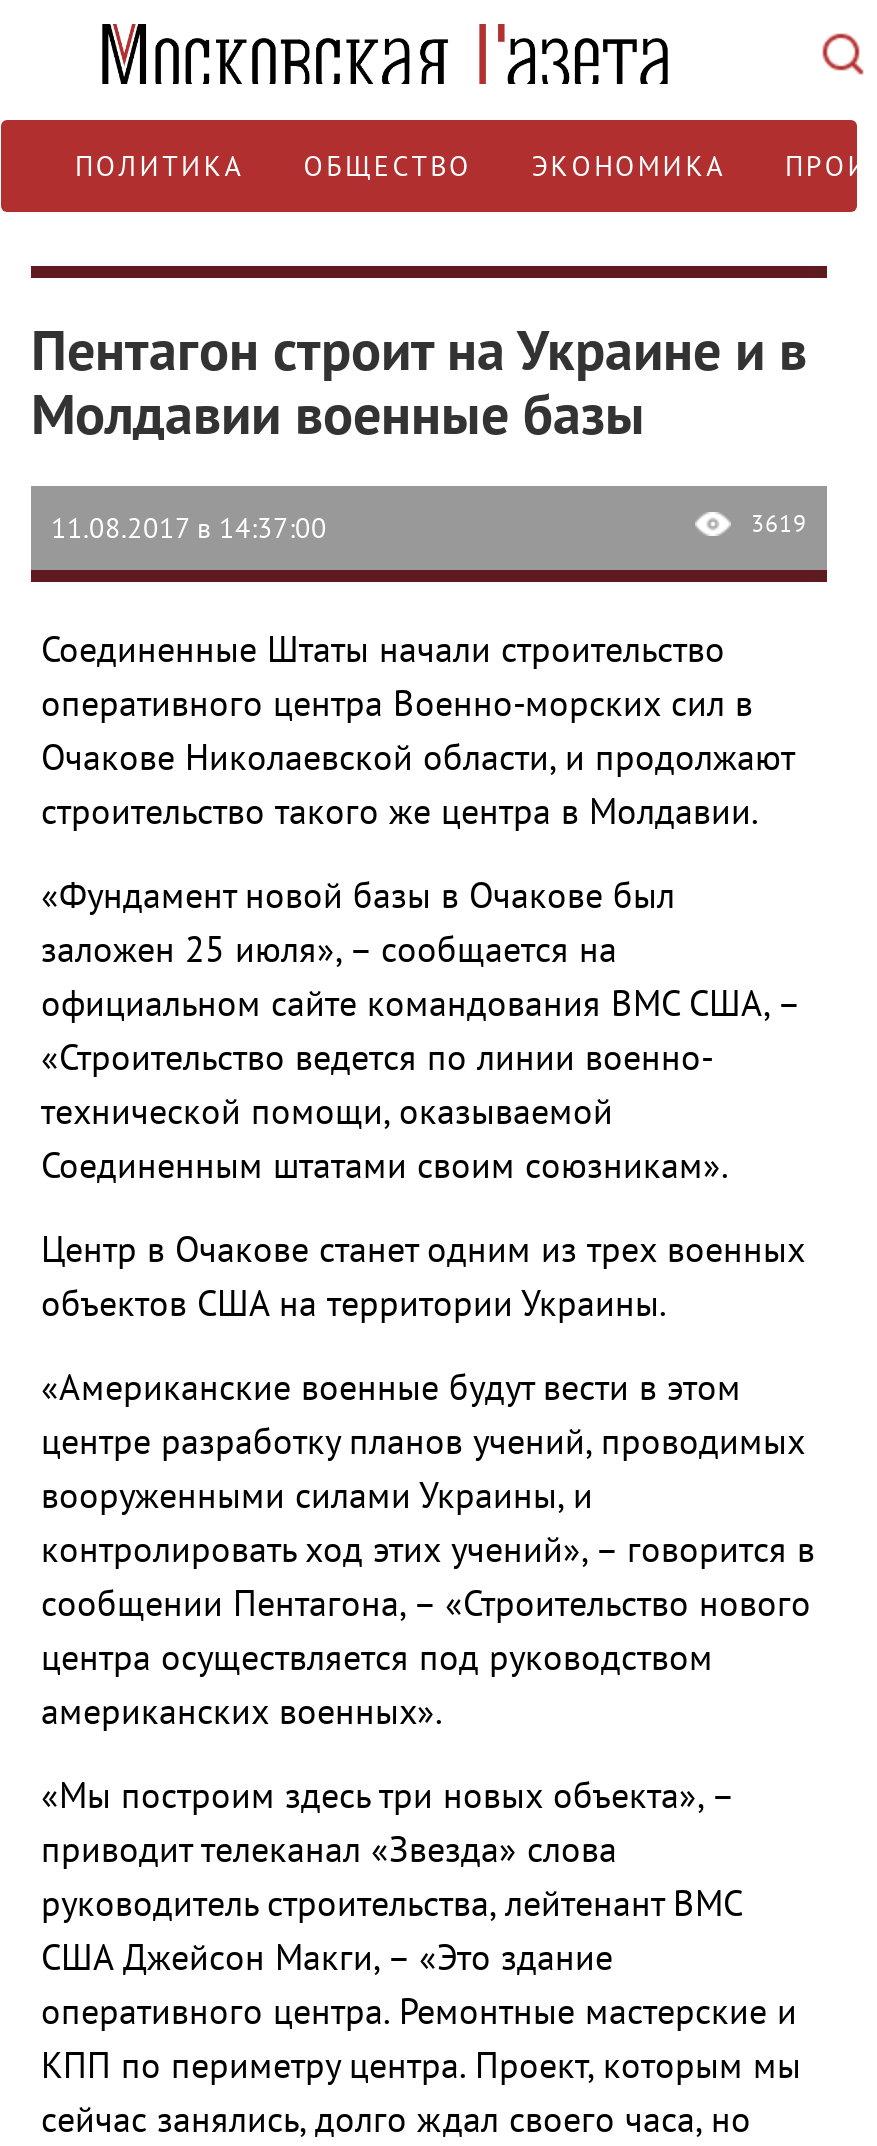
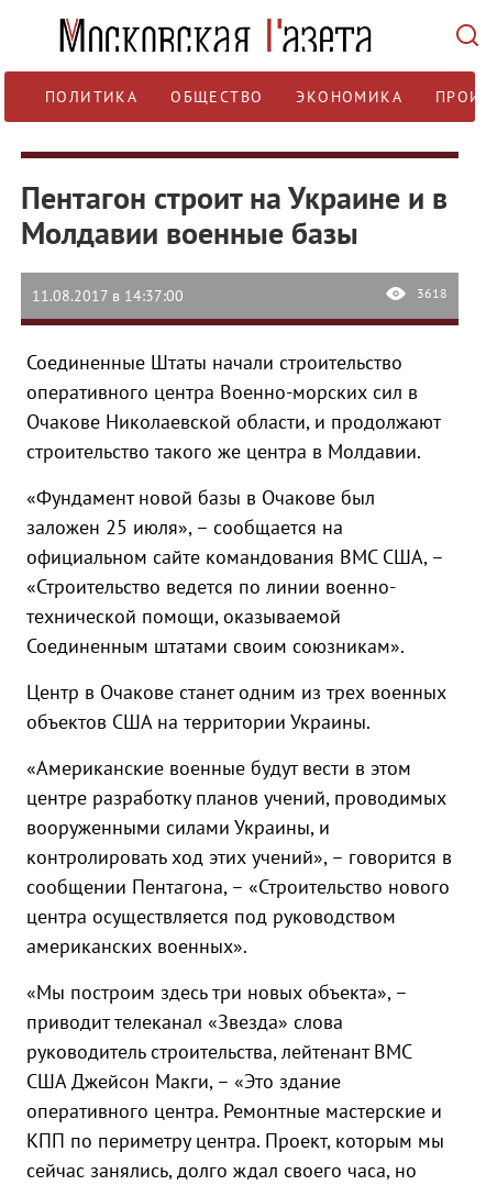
- 3619
+ 3618
